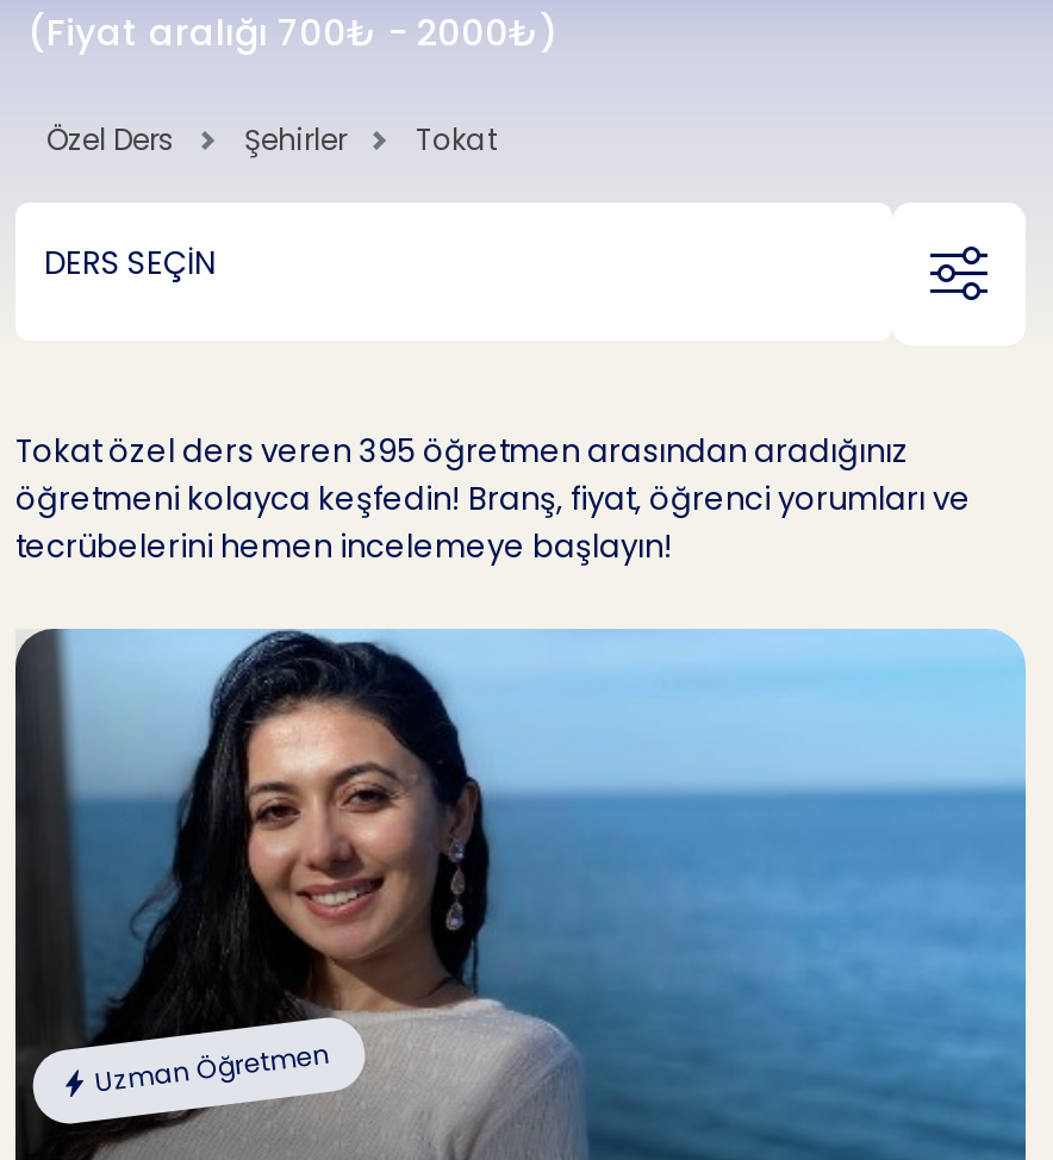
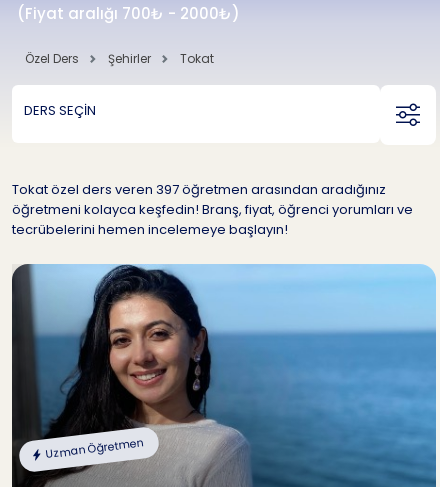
- Tokat özel ders veren 395 öğretmen arasından aradığınız
+ Tokat özel ders veren 397 öğretmen arasından aradığınız
